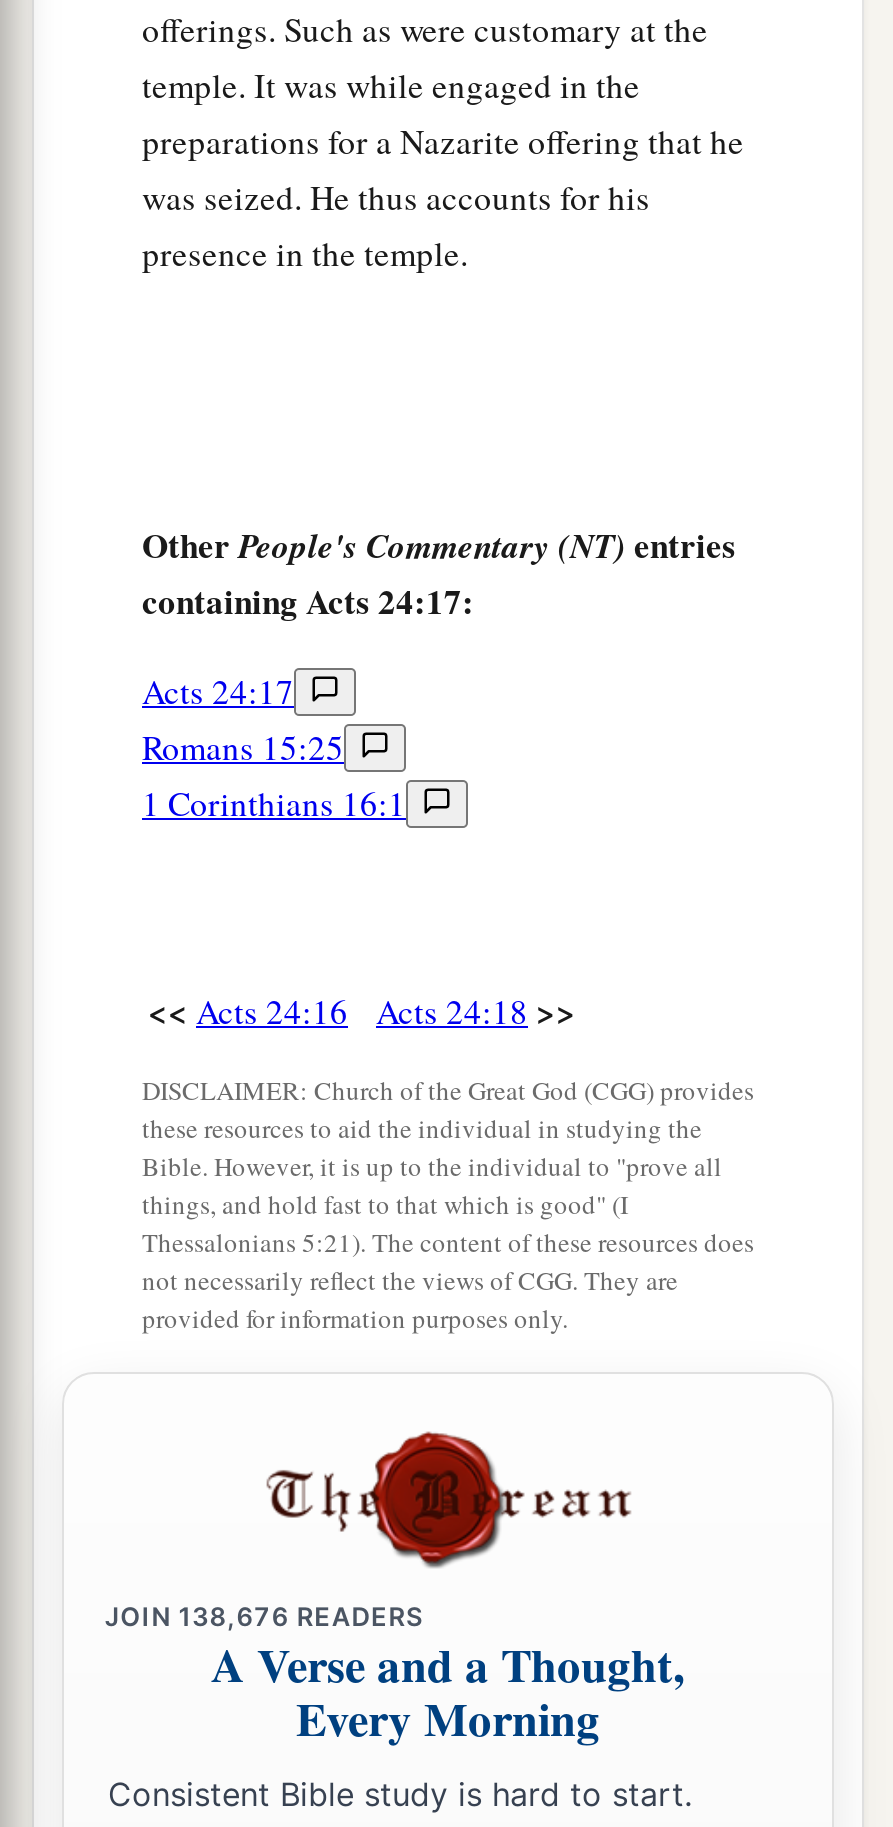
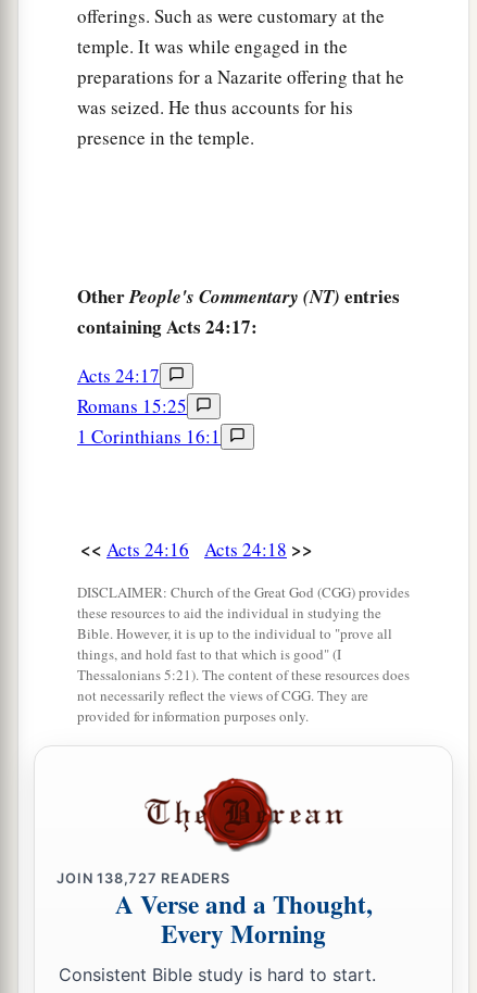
- JOIN 138,676 READERS
+ JOIN 138,727 READERS
